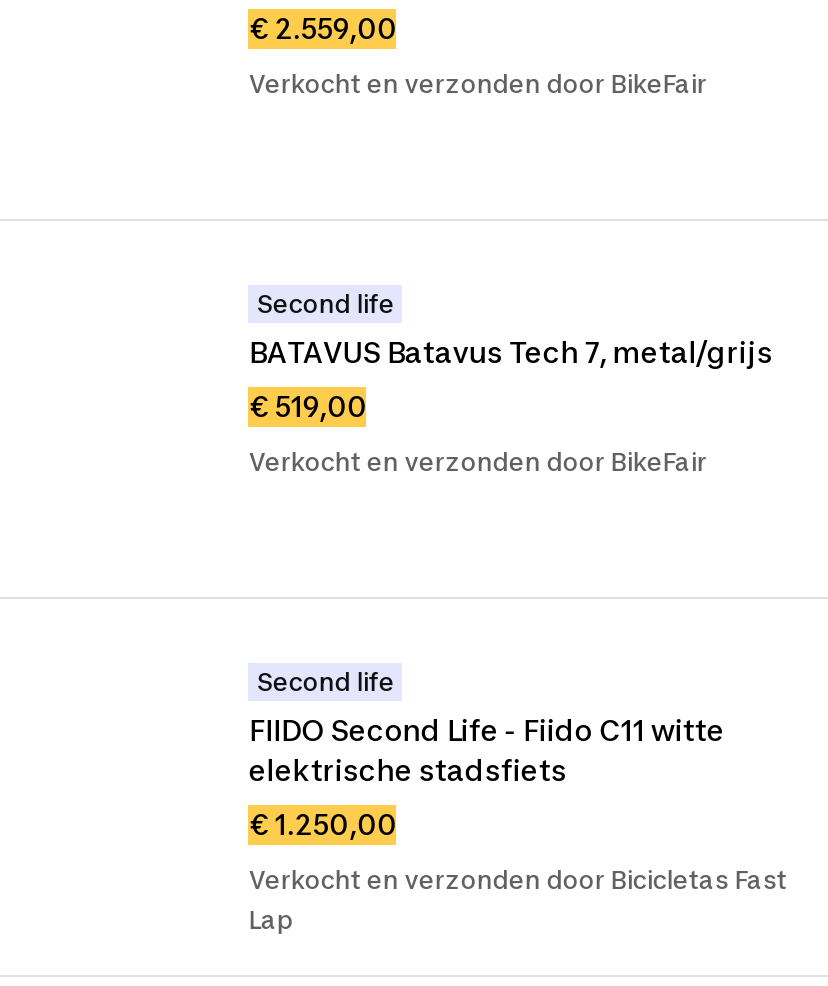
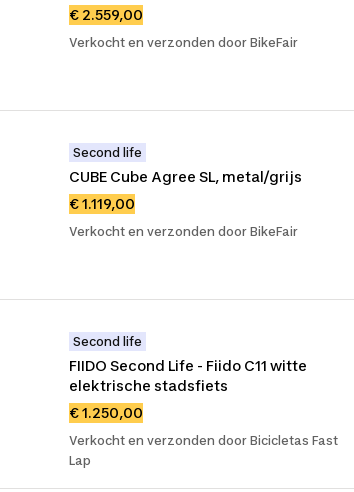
- BATAVUS Batavus Tech 7, metal/grijs
+ CUBE Cube Agree SL, metal/grijs

- € 519,00
+ € 1.119,00
